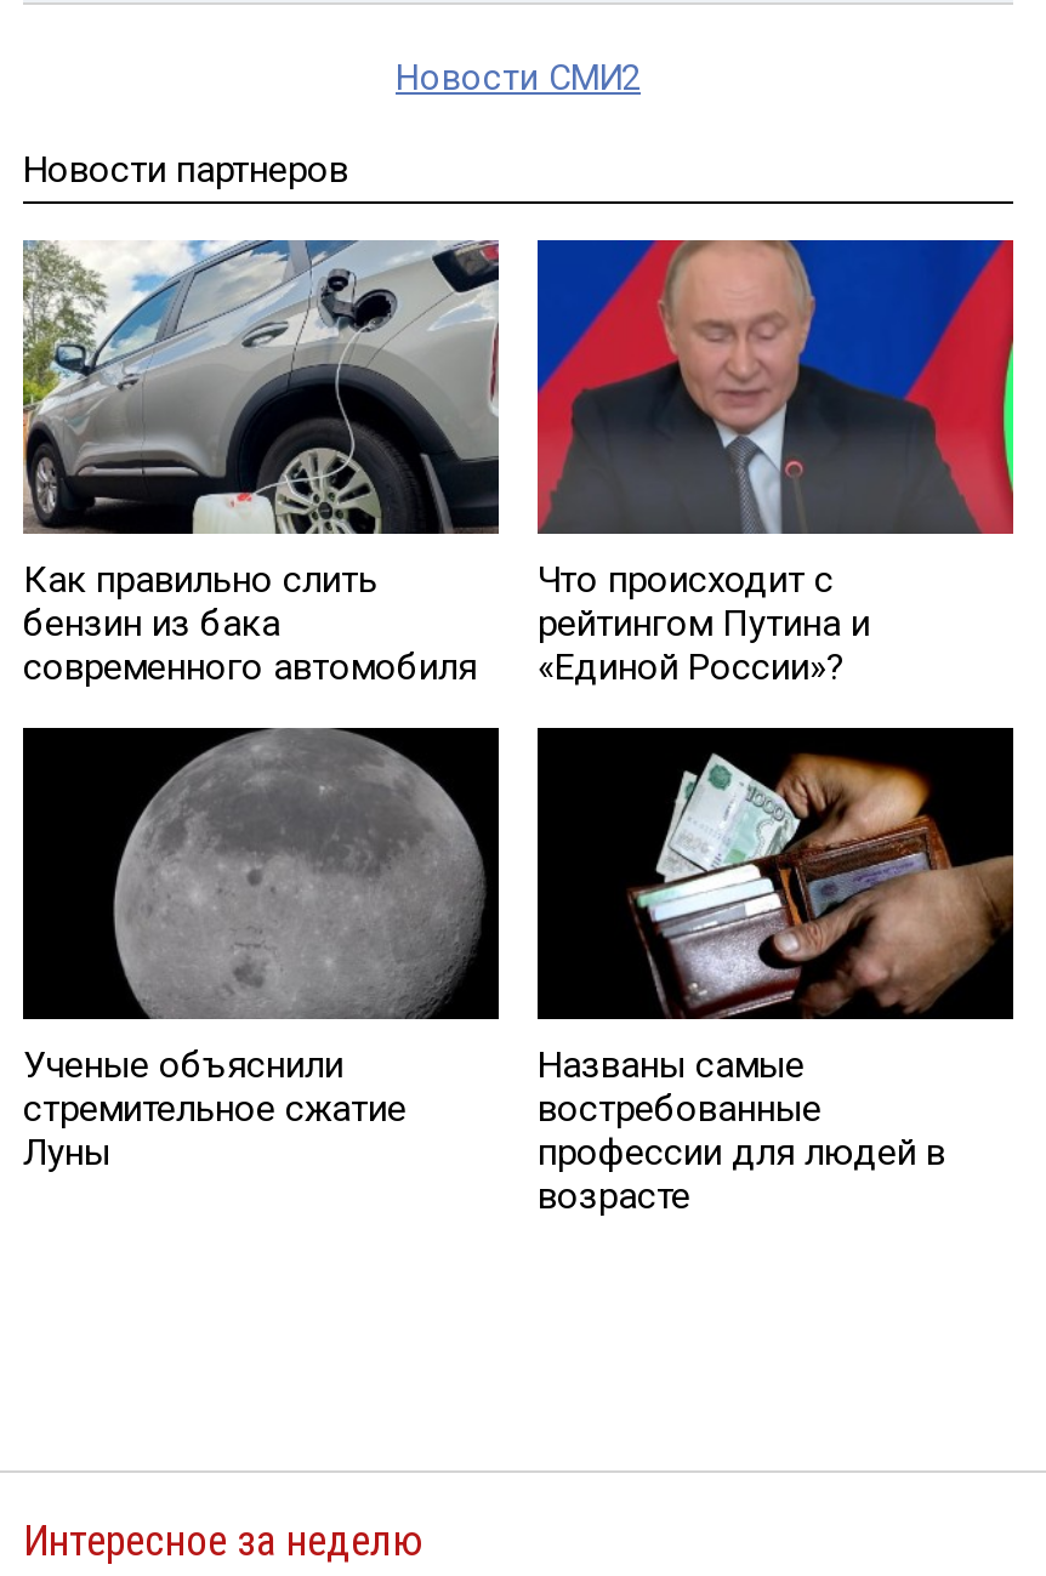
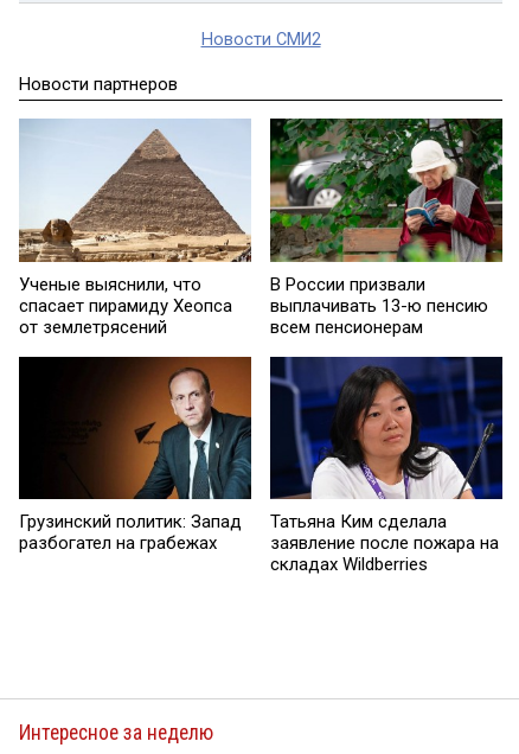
- [image]
- Как правильно слить
- бензин из бака
- современного автомобиля
+ [image]
+ Ученые выяснили, что
+ спасает пирамиду Хеопса
+ от землетрясений

- [image]
- Что происходит с
- рейтингом Путина и
- «Единой России»?
+ [image]
+ В России призвали
+ выплачивать 13-ю пенсию
+ всем пенсионерам

- [image]
- Ученые объяснили
- стремительное сжатие
- Луны
+ [image]
+ Грузинский политик: Запад
+ разбогател на грабежах

- [image]
- Названы самые
- востребованные
- профессии для людей в
- возрасте
+ [image]
+ Татьяна Ким сделала
+ заявление после пожара на
+ складах Wildberries
